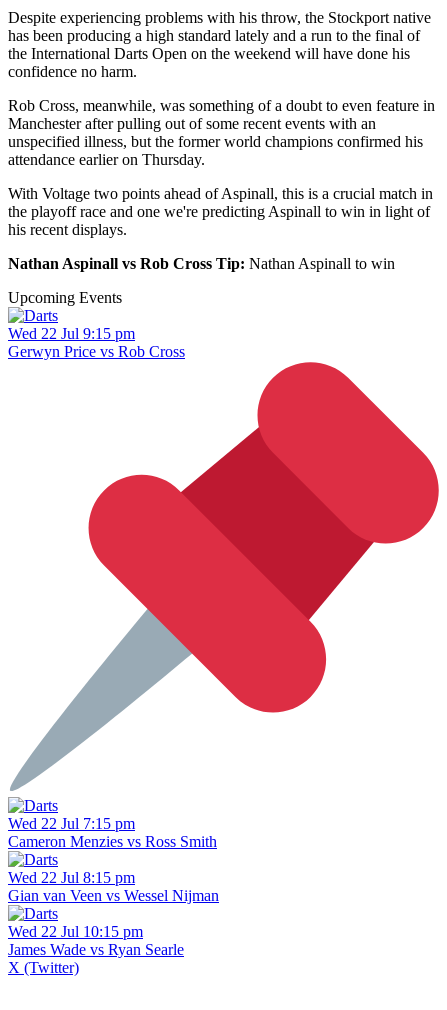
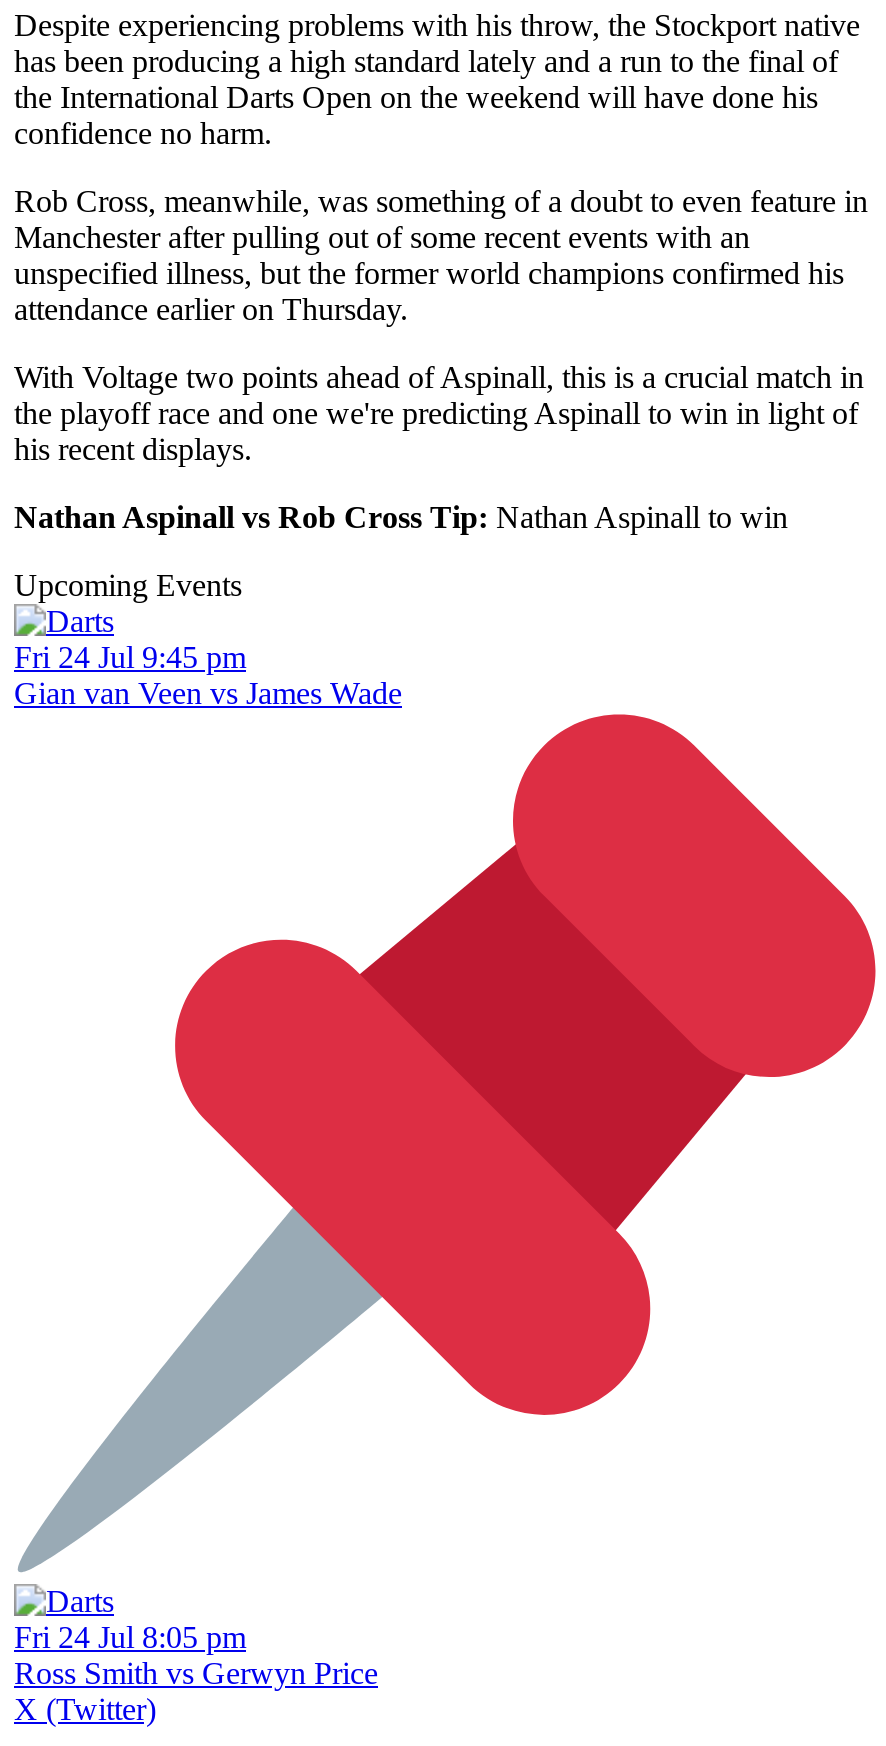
- Wed 22 Jul 9:15 pm
- Gerwyn Price vs Rob Cross
+ Fri 24 Jul 9:45 pm
+ Gian van Veen vs James Wade

- Wed 22 Jul 7:15 pm
- Cameron Menzies vs Ross Smith
- Wed 22 Jul 8:15 pm
- Gian van Veen vs Wessel Nijman
- Wed 22 Jul 10:15 pm
- James Wade vs Ryan Searle
+ Fri 24 Jul 8:05 pm
+ Ross Smith vs Gerwyn Price
